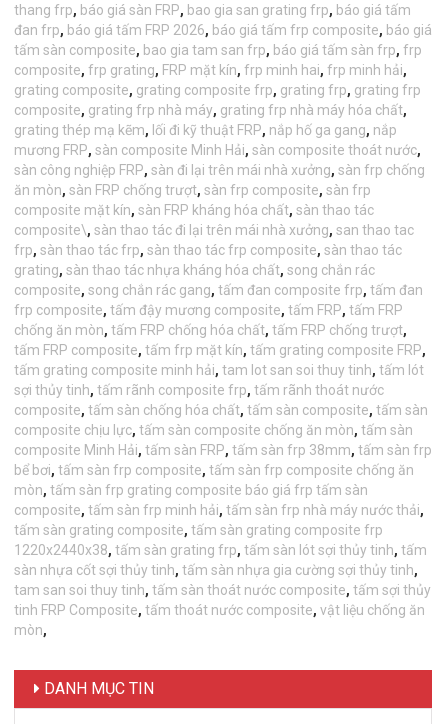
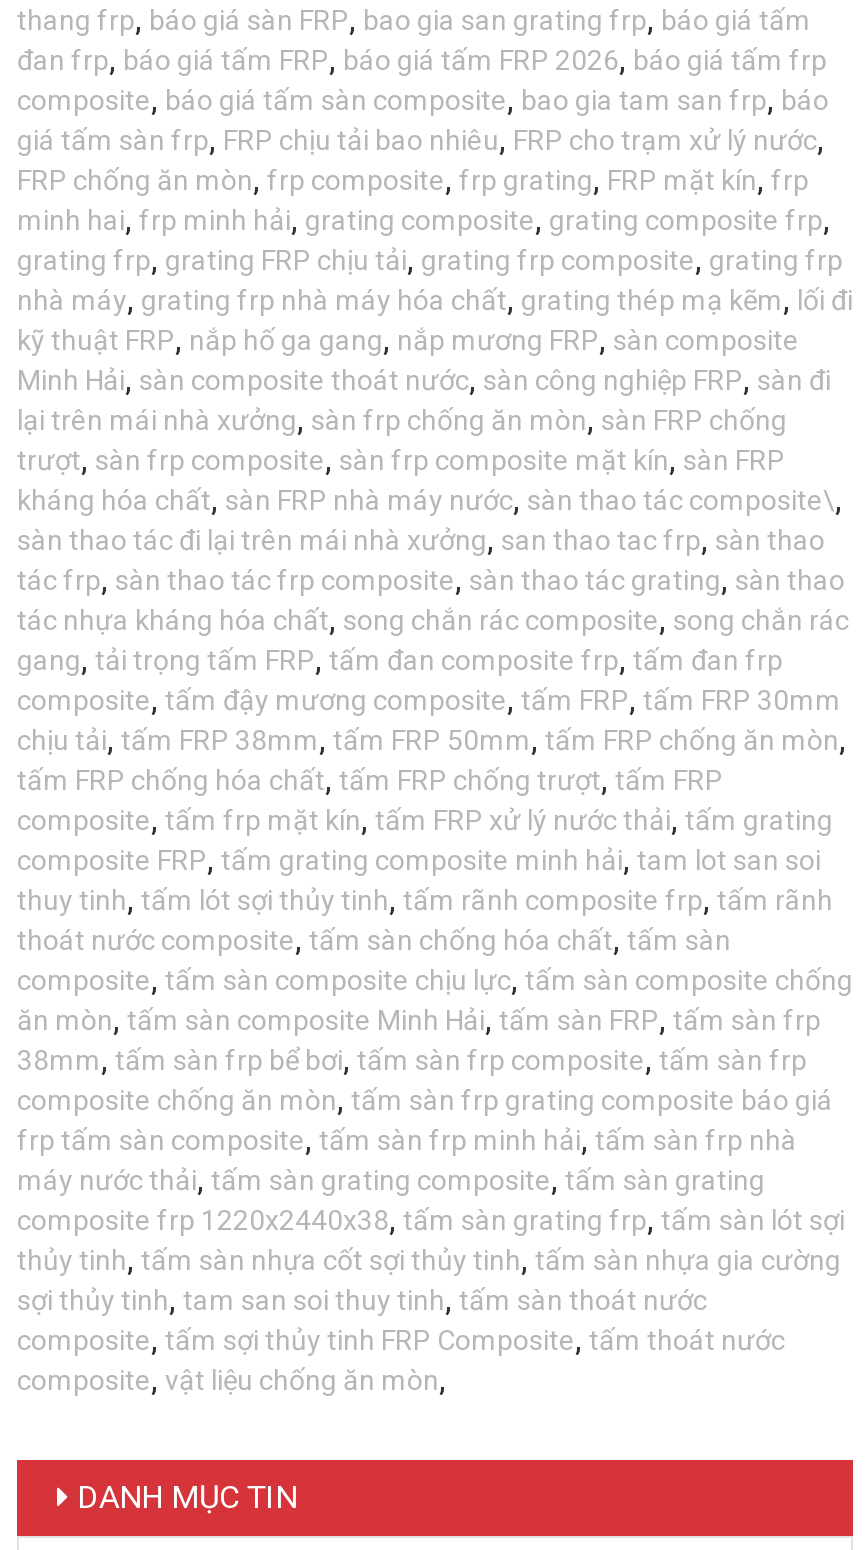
- đan frp, báo giá tấm FRP 2026, báo giá tấm frp composite, báo giá
- tấm sàn composite, bao gia tam san frp, báo giá tấm sàn frp, frp
- composite, frp grating, FRP mặt kín, frp minh hai, frp minh hải,
- grating composite, grating composite frp, grating frp, grating frp
- composite, grating frp nhà máy, grating frp nhà máy hóa chất,
- grating thép mạ kẽm, lối đi kỹ thuật FRP, nắp hố ga gang, nắp
- mương FRP, sàn composite Minh Hải, sàn composite thoát nước,
- sàn công nghiệp FRP, sàn đi lại trên mái nhà xưởng, sàn frp chống
- ăn mòn, sàn FRP chống trượt, sàn frp composite, sàn frp
- composite mặt kín, sàn FRP kháng hóa chất, sàn thao tác
- composite\, sàn thao tác đi lại trên mái nhà xưởng, san thao tac
- frp, sàn thao tác frp, sàn thao tác frp composite, sàn thao tác
- grating, sàn thao tác nhựa kháng hóa chất, song chắn rác
- composite, song chắn rác gang, tấm đan composite frp, tấm đan
- frp composite, tấm đậy mương composite, tấm FRP, tấm FRP
- chống ăn mòn, tấm FRP chống hóa chất, tấm FRP chống trượt,
- tấm FRP composite, tấm frp mặt kín, tấm grating composite FRP,
- tấm grating composite minh hải, tam lot san soi thuy tinh, tấm lót
- sợi thủy tinh, tấm rãnh composite frp, tấm rãnh thoát nước
- composite, tấm sàn chống hóa chất, tấm sàn composite, tấm sàn
- composite chịu lực, tấm sàn composite chống ăn mòn, tấm sàn
- composite Minh Hải, tấm sàn FRP, tấm sàn frp 38mm, tấm sàn frp
- bể bơi, tấm sàn frp composite, tấm sàn frp composite chống ăn
- mòn, tấm sàn frp grating composite báo giá frp tấm sàn
- composite, tấm sàn frp minh hải, tấm sàn frp nhà máy nước thải,
- tấm sàn grating composite, tấm sàn grating composite frp
- 1220x2440x38, tấm sàn grating frp, tấm sàn lót sợi thủy tinh, tấm
- sàn nhựa cốt sợi thủy tinh, tấm sàn nhựa gia cường sợi thủy tinh,
- tam san soi thuy tinh, tấm sàn thoát nước composite, tấm sợi thủy
- tinh FRP Composite, tấm thoát nước composite, vật liệu chống ăn
- mòn,
+ đan frp, báo giá tấm FRP, báo giá tấm FRP 2026, báo giá tấm frp
+ composite, báo giá tấm sàn composite, bao gia tam san frp, báo
+ giá tấm sàn frp, FRP chịu tải bao nhiêu, FRP cho trạm xử lý nước,
+ FRP chống ăn mòn, frp composite, frp grating, FRP mặt kín, frp
+ minh hai, frp minh hải, grating composite, grating composite frp,
+ grating frp, grating FRP chịu tải, grating frp composite, grating frp
+ nhà máy, grating frp nhà máy hóa chất, grating thép mạ kẽm, lối đi
+ kỹ thuật FRP, nắp hố ga gang, nắp mương FRP, sàn composite
+ Minh Hải, sàn composite thoát nước, sàn công nghiệp FRP, sàn đi
+ lại trên mái nhà xưởng, sàn frp chống ăn mòn, sàn FRP chống
+ trượt, sàn frp composite, sàn frp composite mặt kín, sàn FRP
+ kháng hóa chất, sàn FRP nhà máy nước, sàn thao tác composite\,
+ sàn thao tác đi lại trên mái nhà xưởng, san thao tac frp, sàn thao
+ tác frp, sàn thao tác frp composite, sàn thao tác grating, sàn thao
+ tác nhựa kháng hóa chất, song chắn rác composite, song chắn rác
+ gang, tải trọng tấm FRP, tấm đan composite frp, tấm đan frp
+ composite, tấm đậy mương composite, tấm FRP, tấm FRP 30mm
+ chịu tải, tấm FRP 38mm, tấm FRP 50mm, tấm FRP chống ăn mòn,
+ tấm FRP chống hóa chất, tấm FRP chống trượt, tấm FRP
+ composite, tấm frp mặt kín, tấm FRP xử lý nước thải, tấm grating
+ composite FRP, tấm grating composite minh hải, tam lot san soi
+ thuy tinh, tấm lót sợi thủy tinh, tấm rãnh composite frp, tấm rãnh
+ thoát nước composite, tấm sàn chống hóa chất, tấm sàn
+ composite, tấm sàn composite chịu lực, tấm sàn composite chống
+ ăn mòn, tấm sàn composite Minh Hải, tấm sàn FRP, tấm sàn frp
+ 38mm, tấm sàn frp bể bơi, tấm sàn frp composite, tấm sàn frp
+ composite chống ăn mòn, tấm sàn frp grating composite báo giá
+ frp tấm sàn composite, tấm sàn frp minh hải, tấm sàn frp nhà
+ máy nước thải, tấm sàn grating composite, tấm sàn grating
+ composite frp 1220x2440x38, tấm sàn grating frp, tấm sàn lót sợi
+ thủy tinh, tấm sàn nhựa cốt sợi thủy tinh, tấm sàn nhựa gia cường
+ sợi thủy tinh, tam san soi thuy tinh, tấm sàn thoát nước
+ composite, tấm sợi thủy tinh FRP Composite, tấm thoát nước
+ composite, vật liệu chống ăn mòn,
